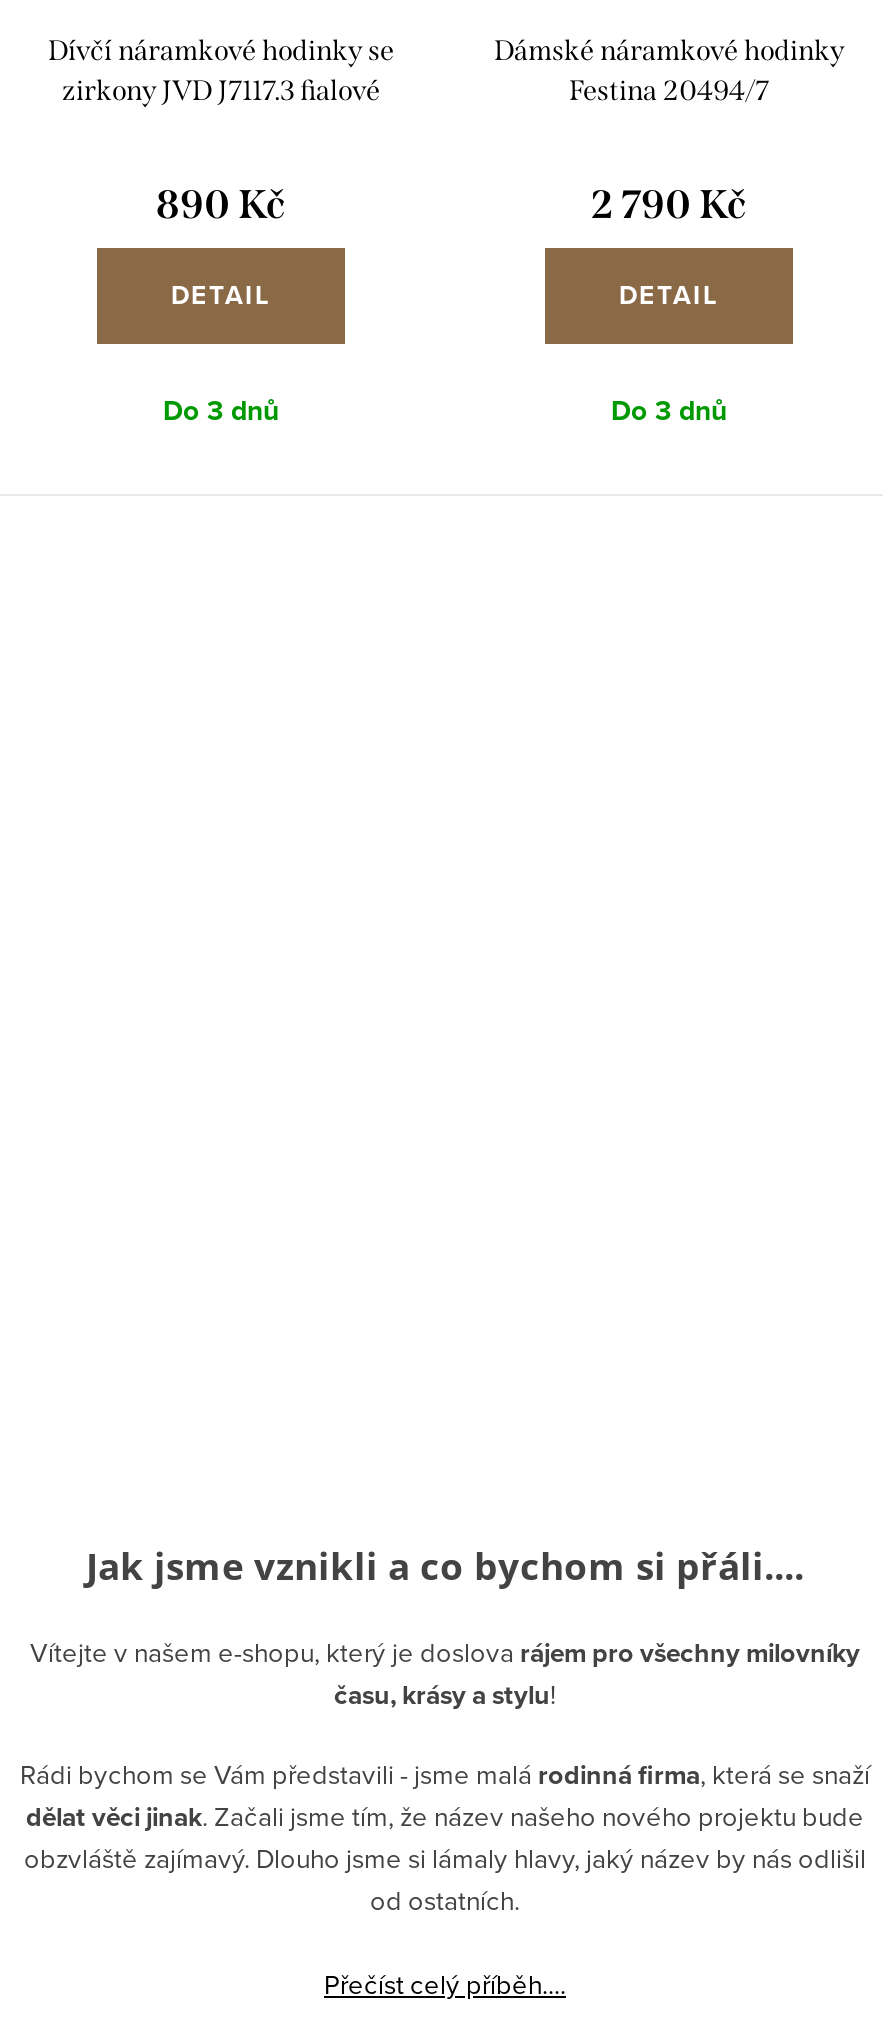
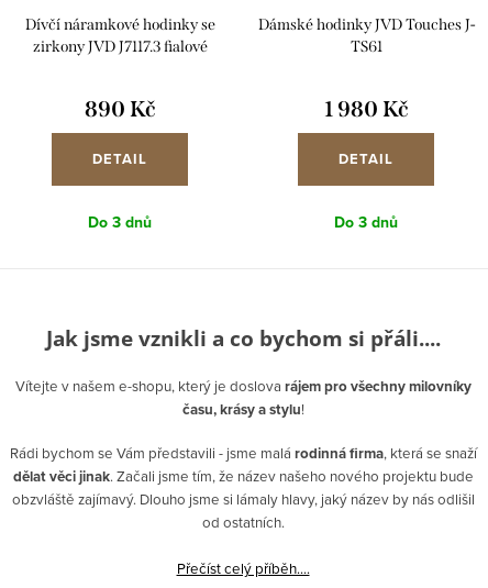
- Dámské náramkové hodinky
- Festina 20494/7
+ Dámské hodinky JVD Touches J-
+ TS61

- 2 790 Kč
+ 1 980 Kč
